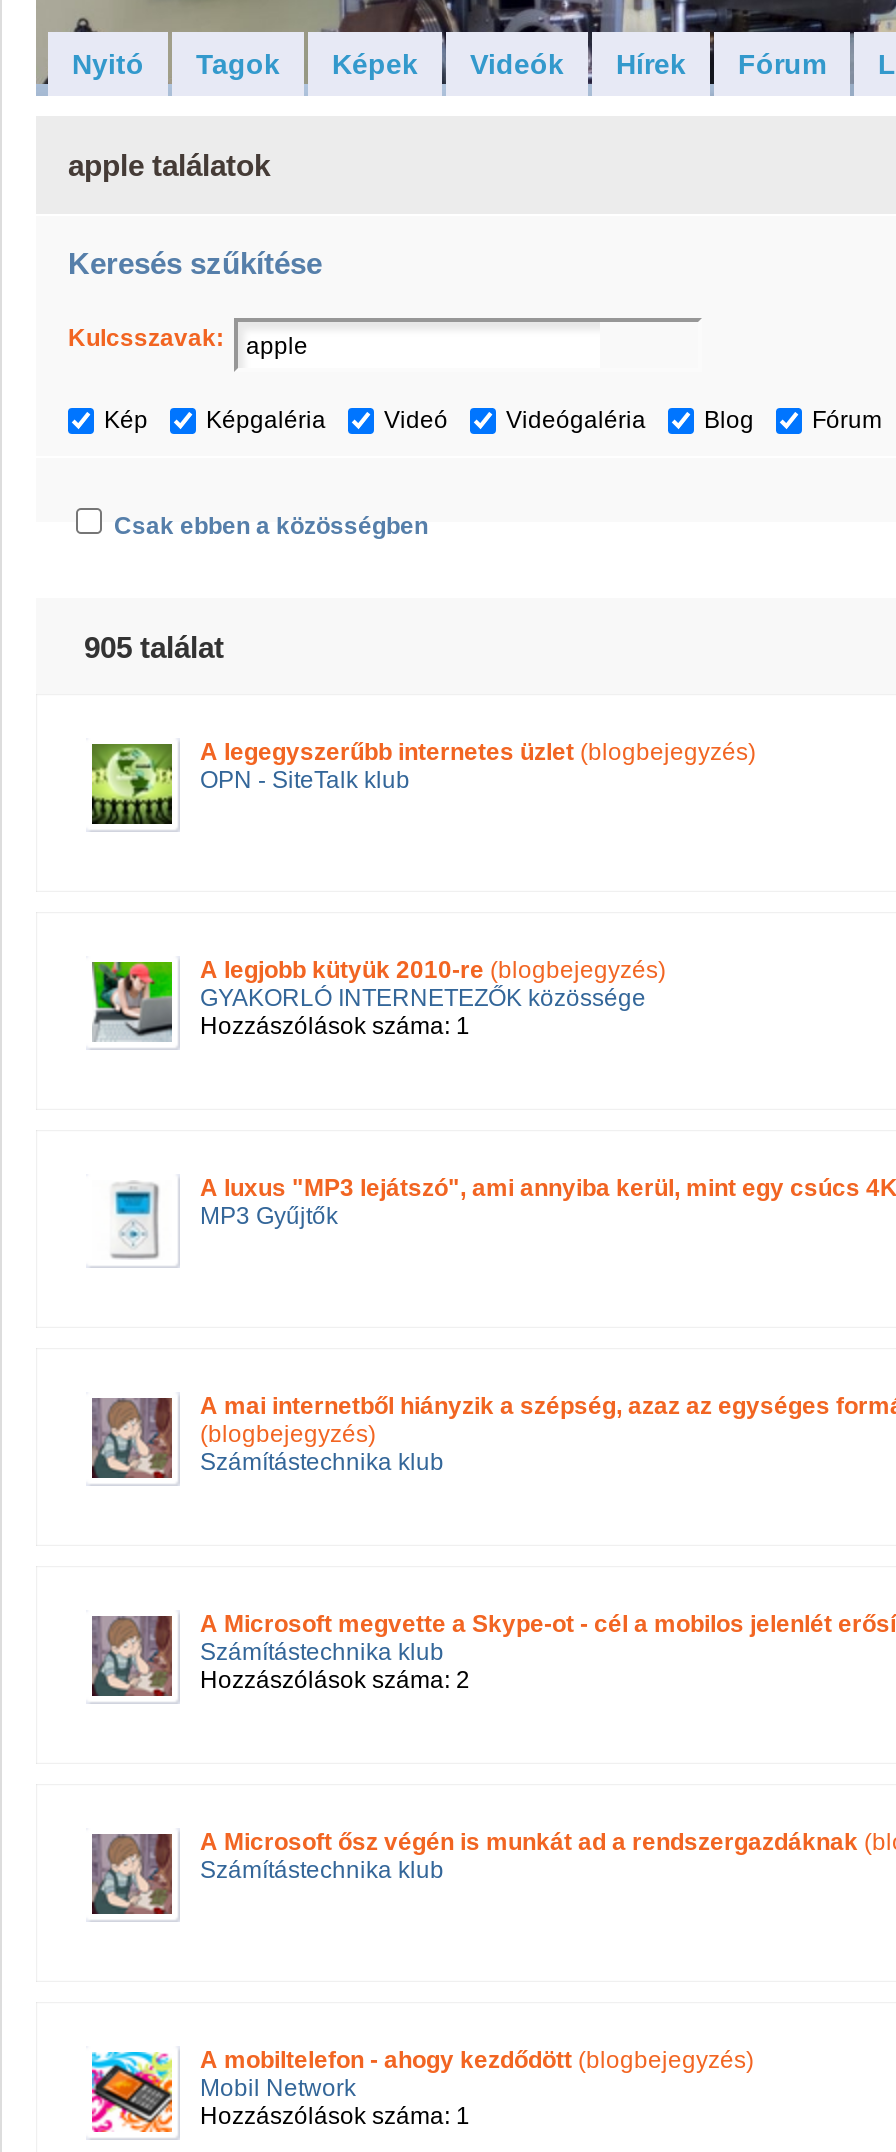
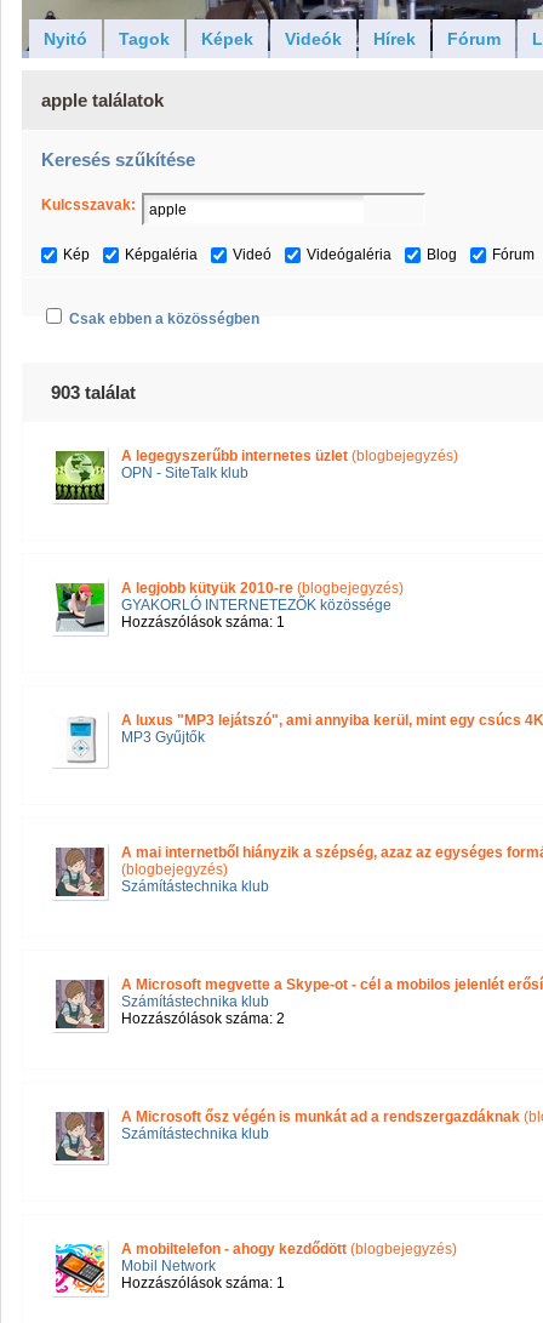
- 905 találat
+ 903 találat
